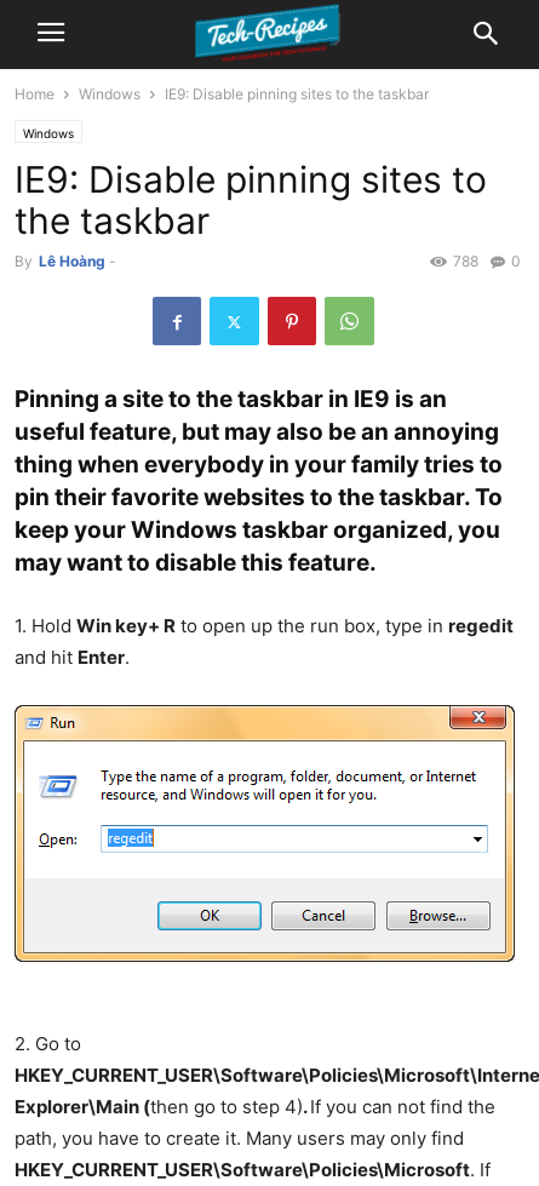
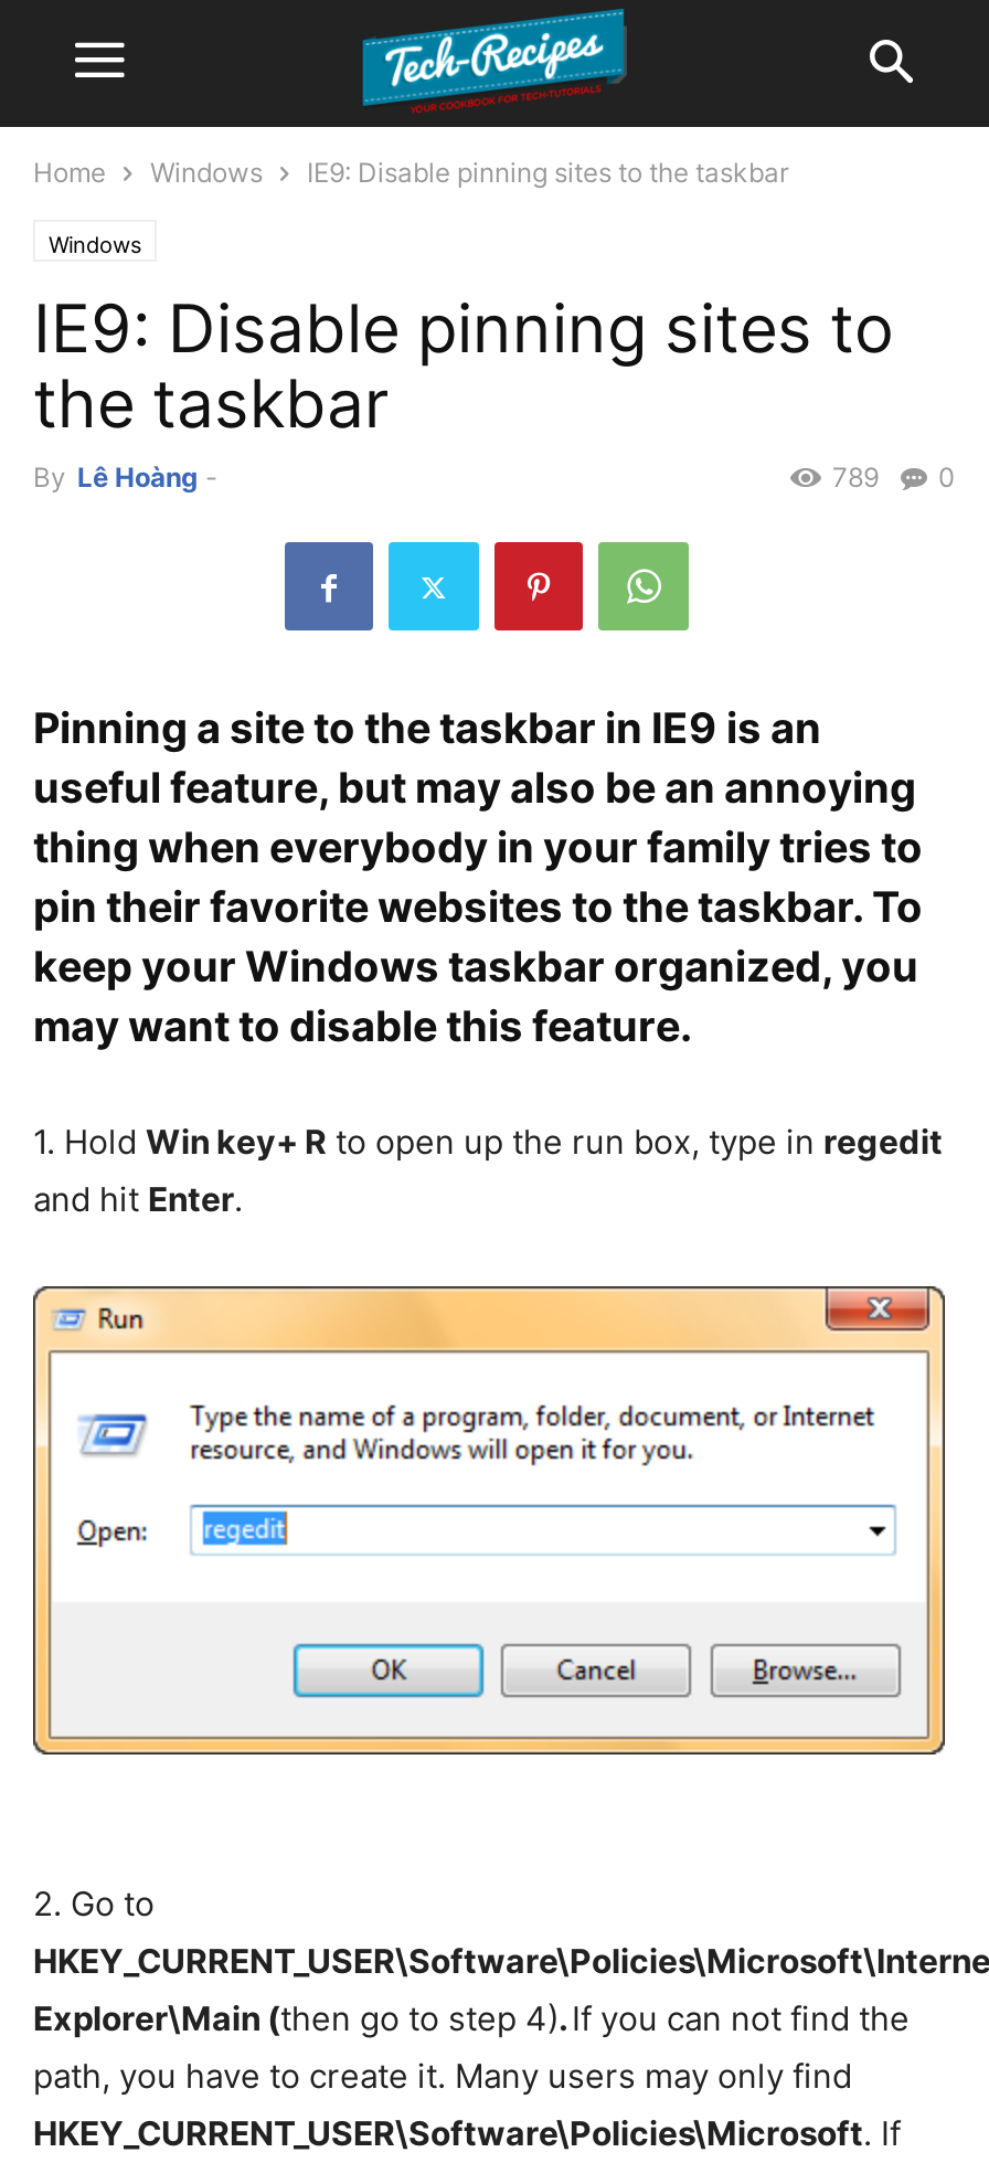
- 788 0
+ 789 0
